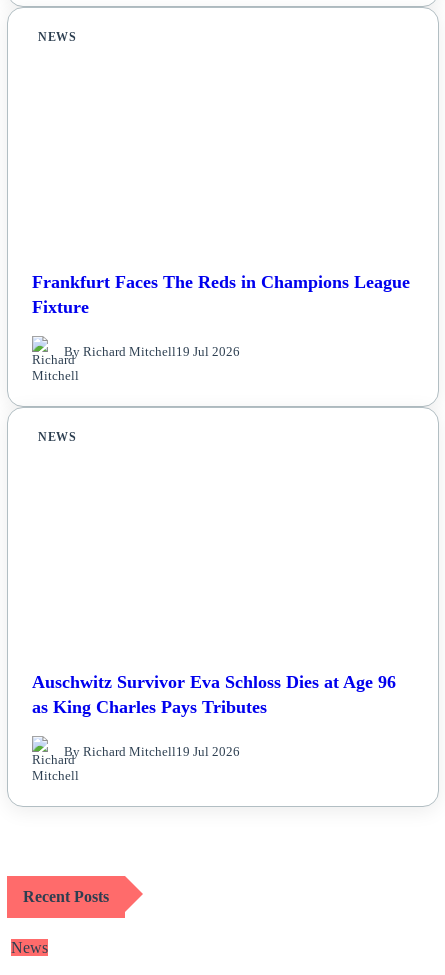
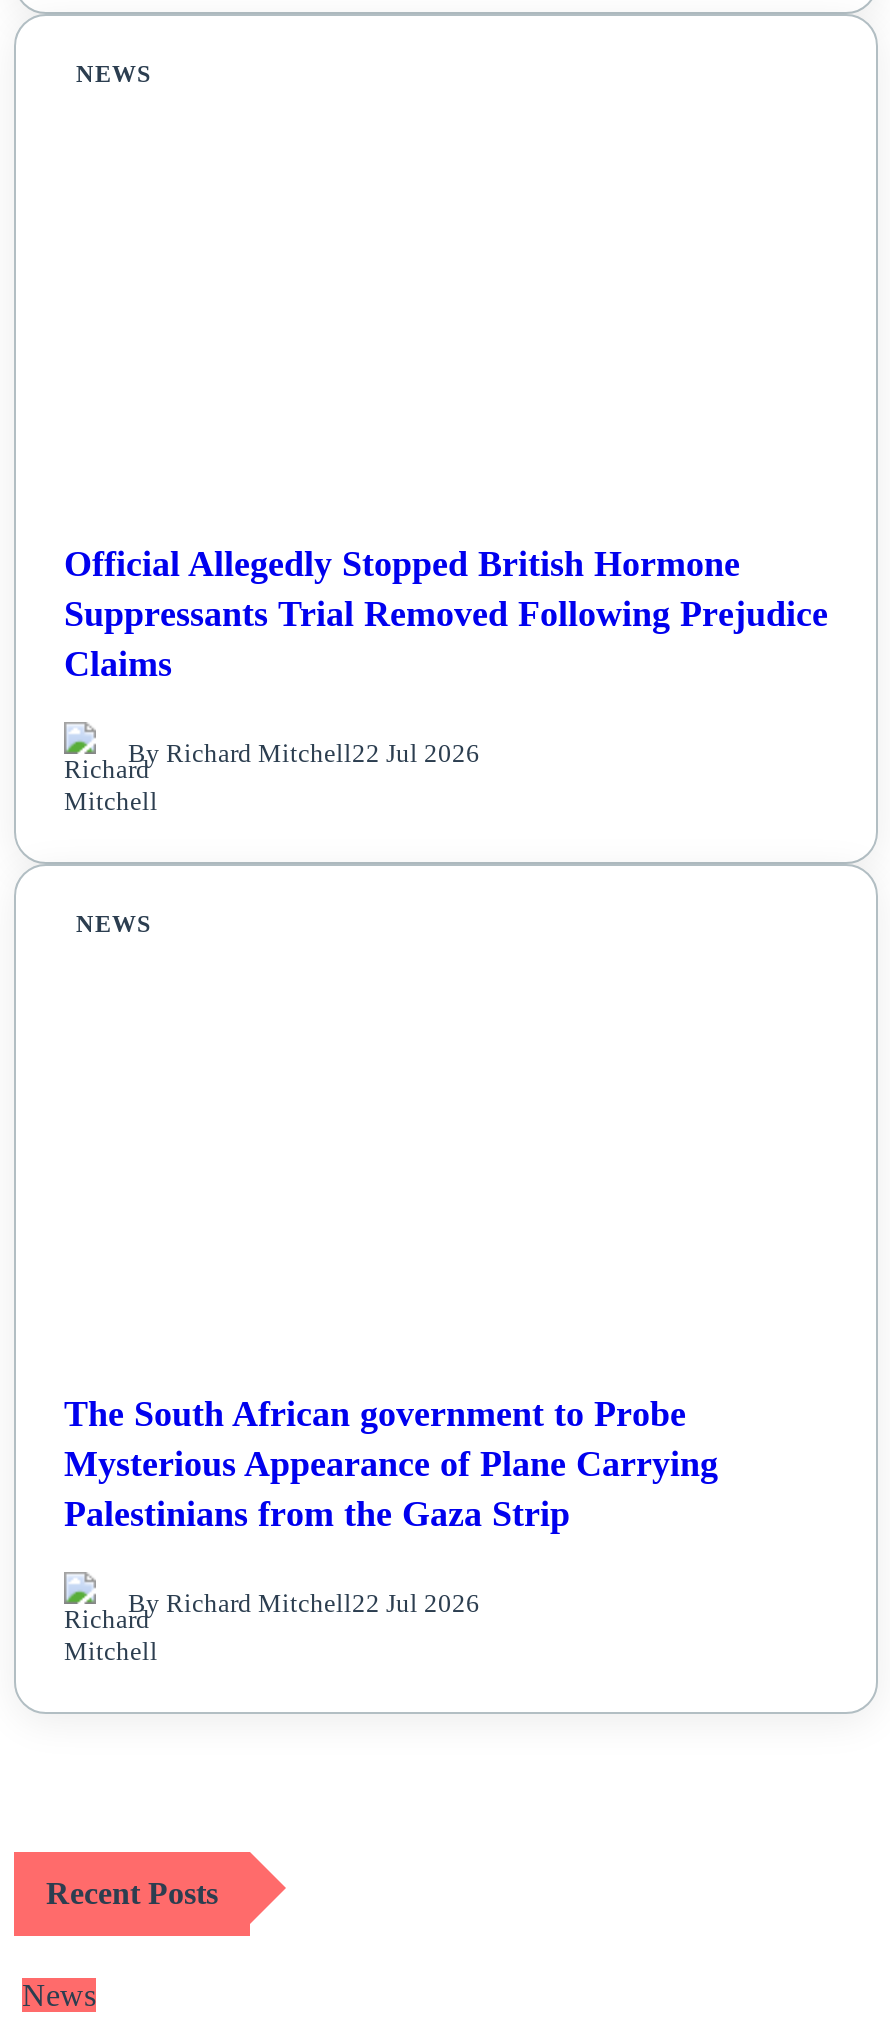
- Frankfurt Faces The Reds in Champions League
- Fixture
+ Official Allegedly Stopped British Hormone
+ Suppressants Trial Removed Following Prejudice
+ Claims

- By Richard Mitchell19 Jul 2026
+ By Richard Mitchell22 Jul 2026

- Auschwitz Survivor Eva Schloss Dies at Age 96
- as King Charles Pays Tributes
+ The South African government to Probe
+ Mysterious Appearance of Plane Carrying
+ Palestinians from the Gaza Strip

- By Richard Mitchell19 Jul 2026
+ By Richard Mitchell22 Jul 2026
